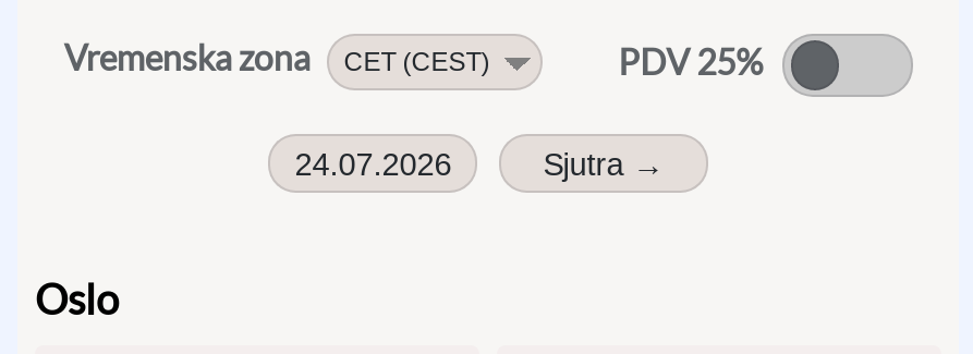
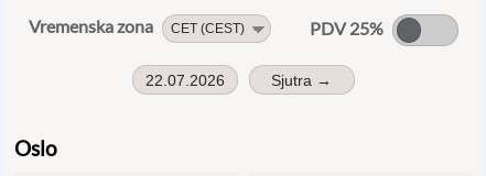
- 24.07.2026
+ 22.07.2026
